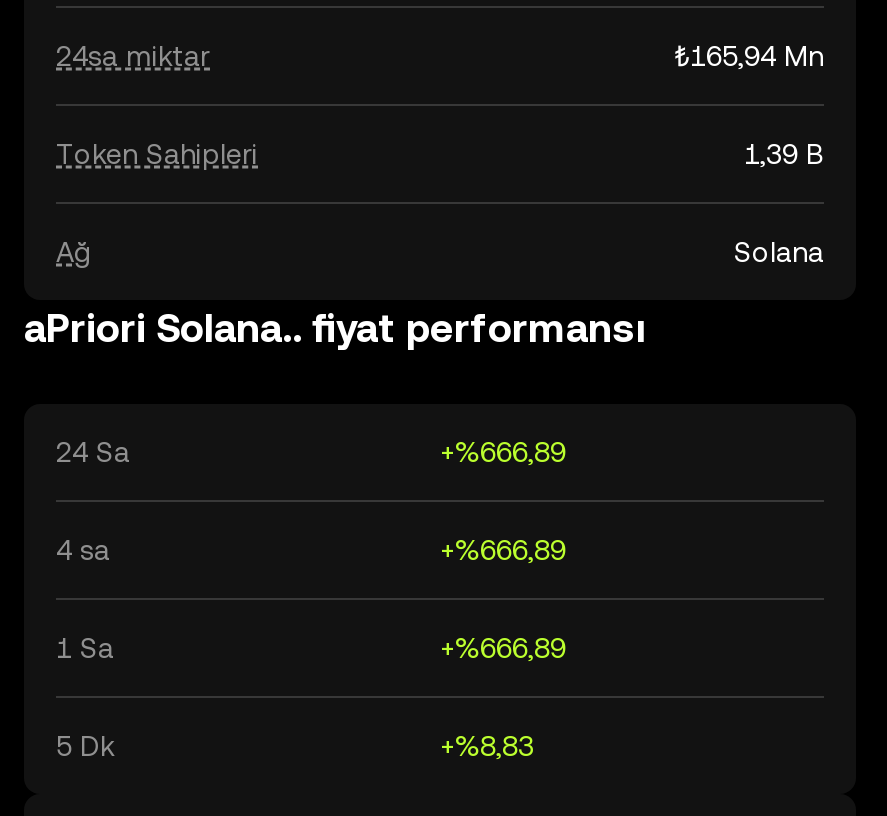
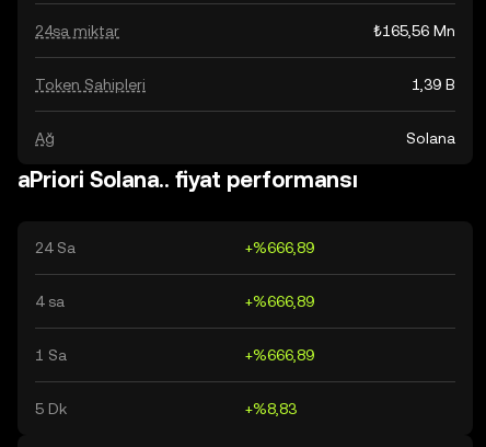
- ₺165,94 Mn
+ ₺165,56 Mn
